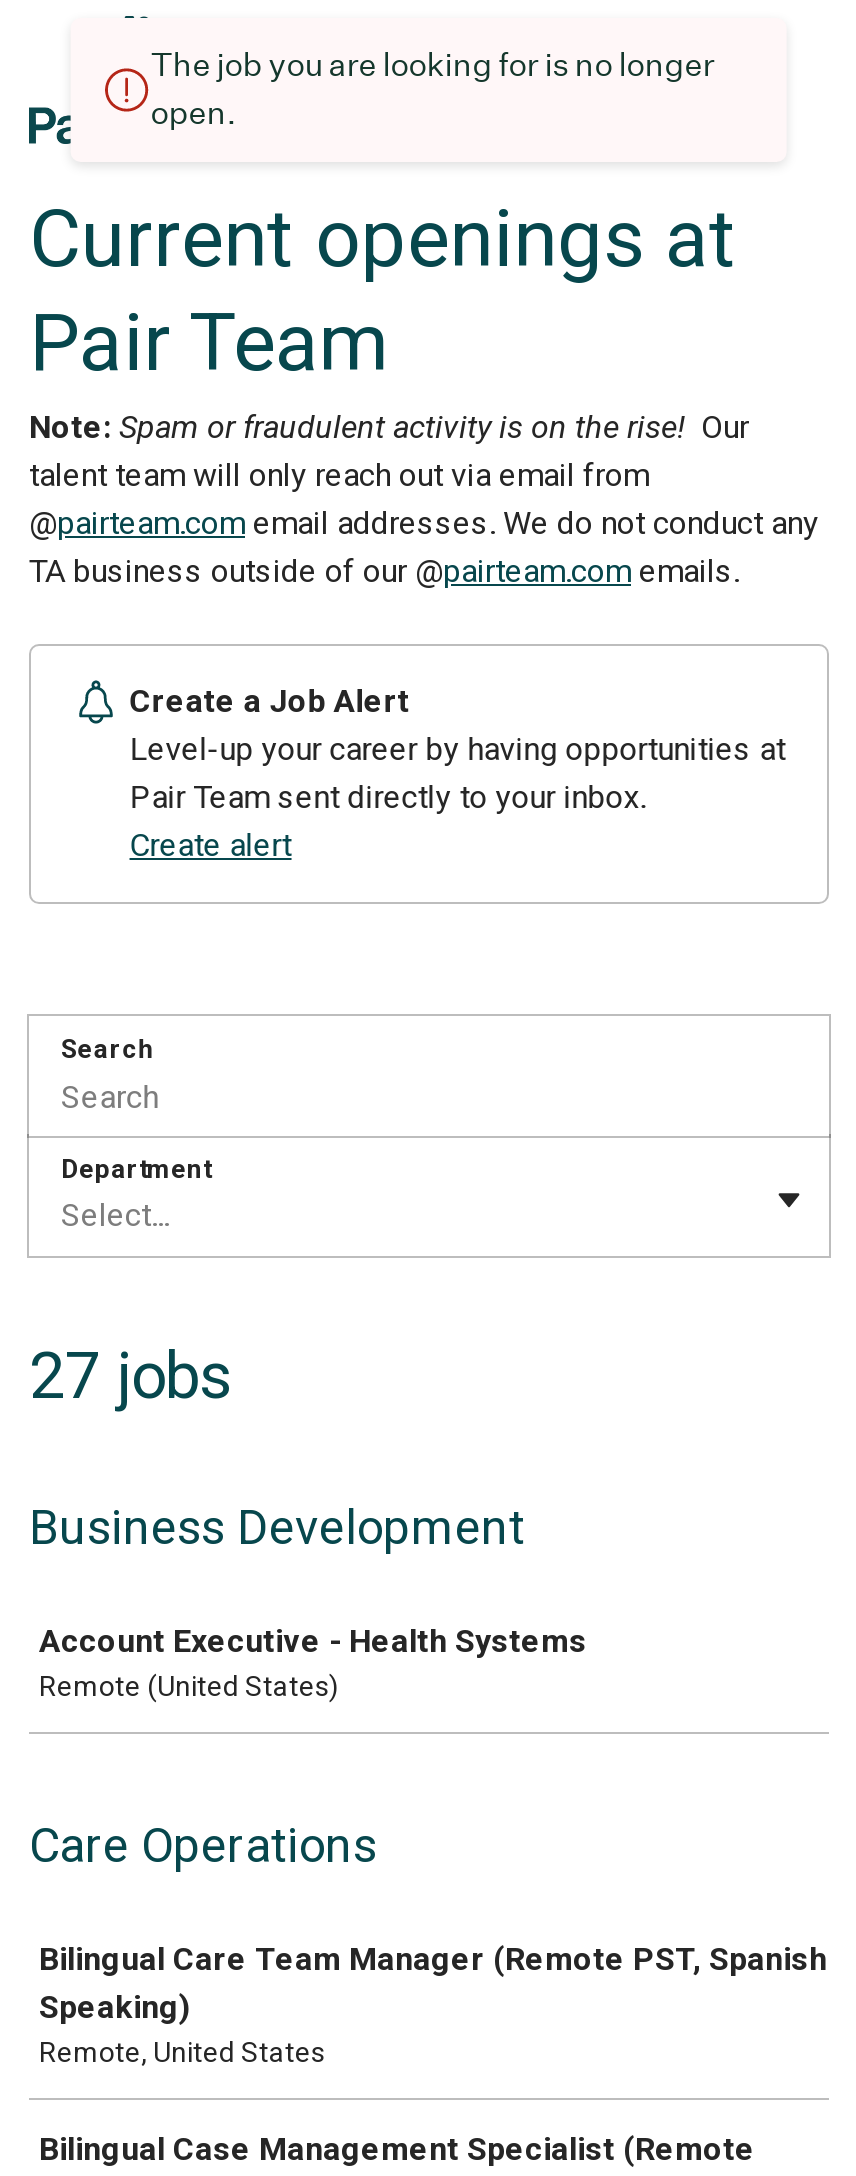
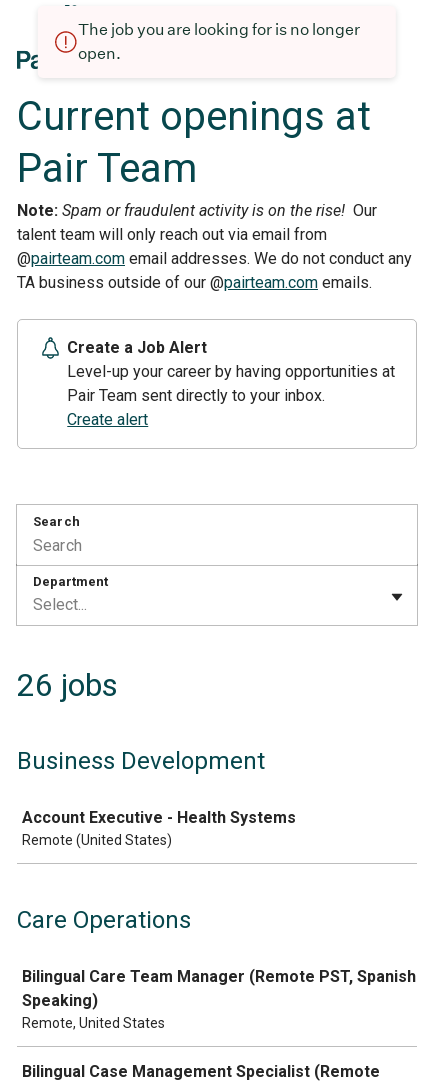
- 27 jobs
+ 26 jobs
